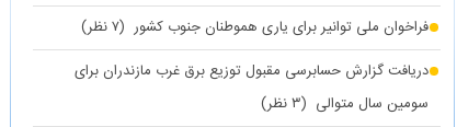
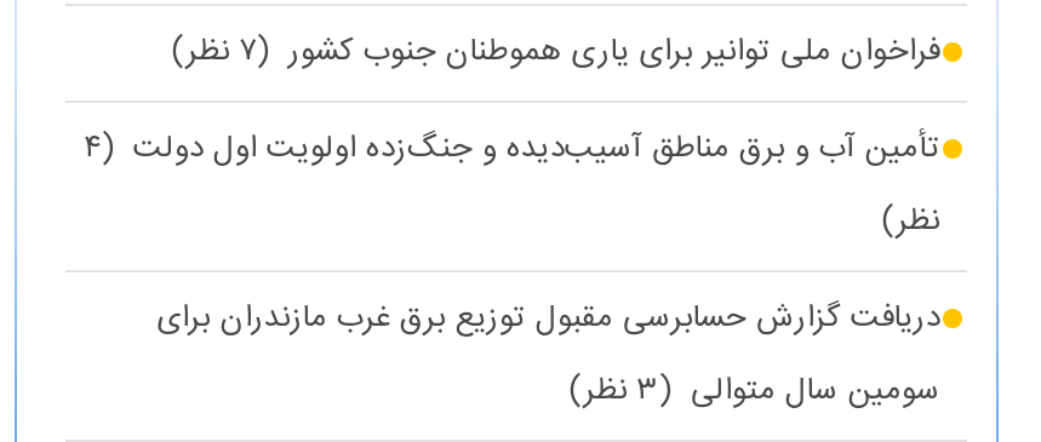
+ تأمین آب و برق مناطق آسیب‌دیده و جنگ‌زده اولویت اول دولت (۴
+ نظر)
